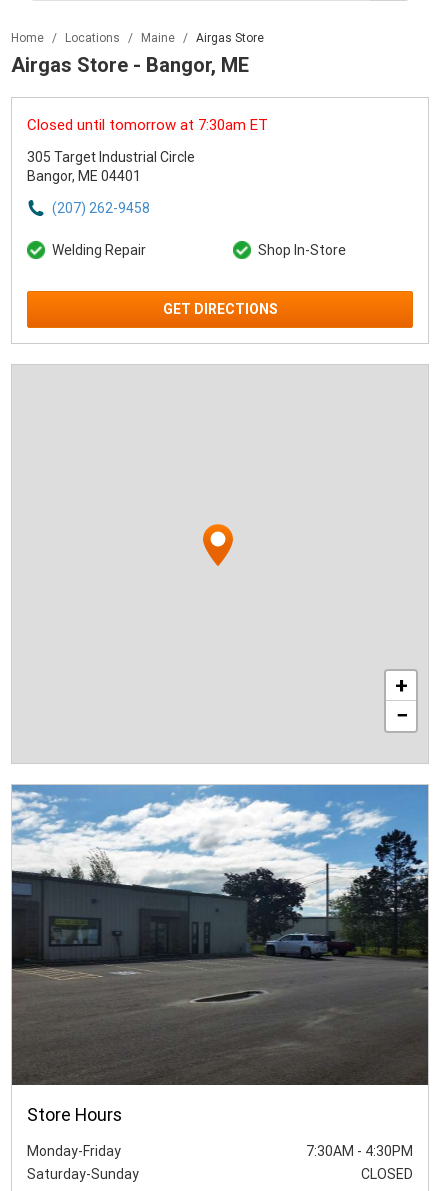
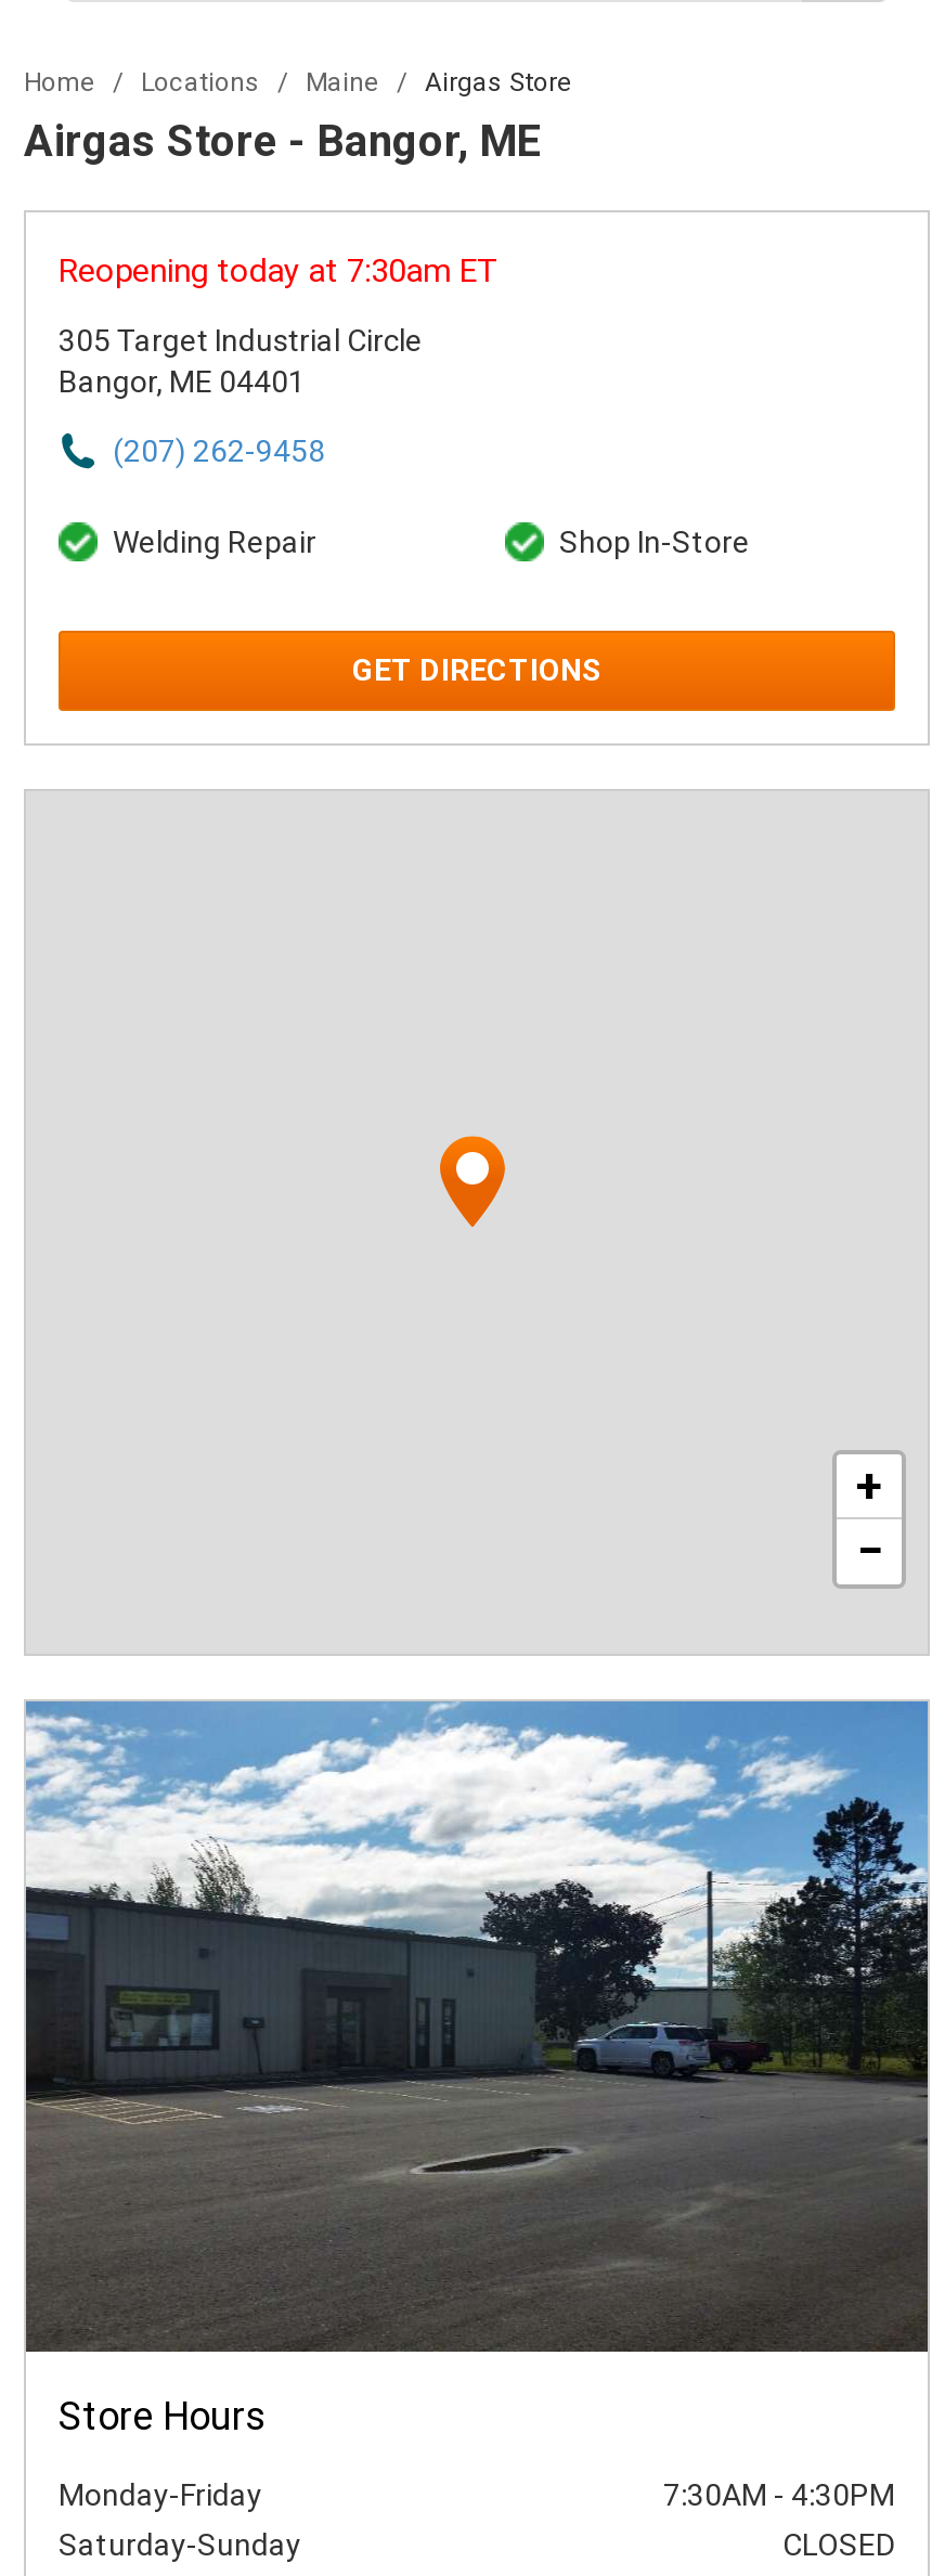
- Closed until tomorrow at 7:30am ET
+ Reopening today at 7:30am ET
